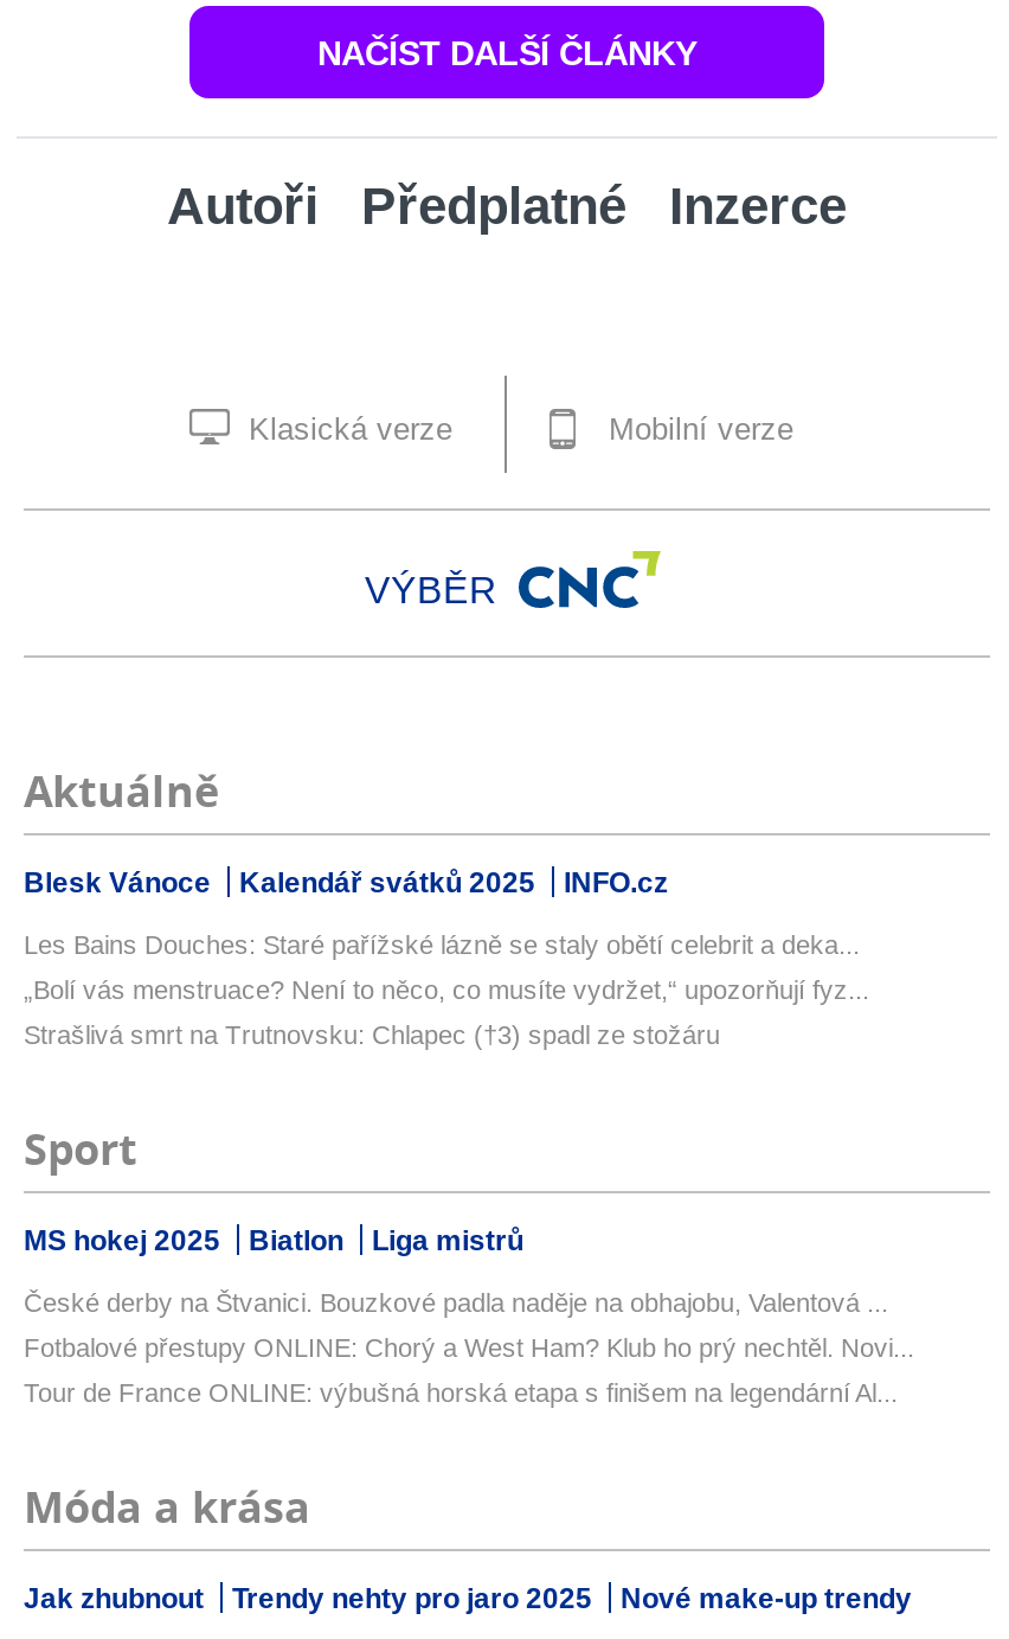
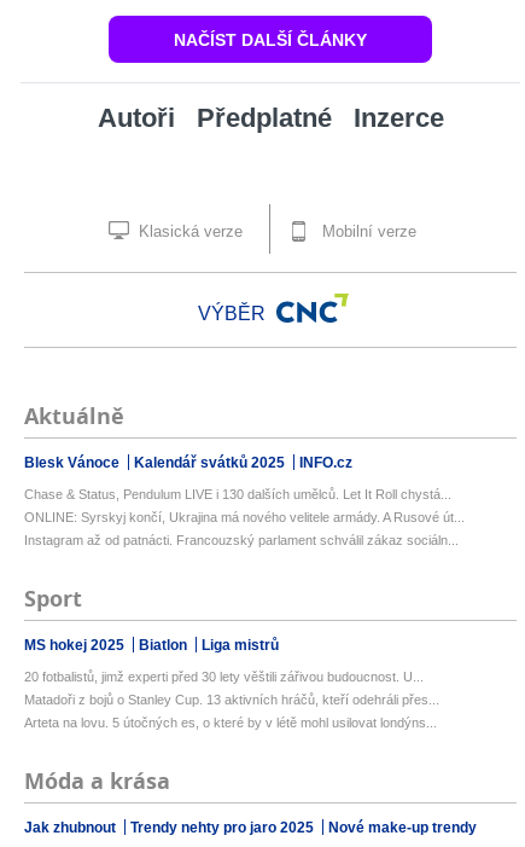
- Les Bains Douches: Staré pařížské lázně se staly obětí celebrit a deka...
+ Chase & Status, Pendulum LIVE i 130 dalších umělců. Let It Roll chystá...

- „Bolí vás menstruace? Není to něco, co musíte vydržet,“ upozorňují fyz...
+ ONLINE: Syrskyj končí, Ukrajina má nového velitele armády. A Rusové út...

- Strašlivá smrt na Trutnovsku: Chlapec (†3) spadl ze stožáru
+ Instagram až od patnácti. Francouzský parlament schválil zákaz sociáln...

- České derby na Štvanici. Bouzkové padla naděje na obhajobu, Valentová ...
+ 20 fotbalistů, jimž experti před 30 lety věštili zářivou budoucnost. U...

- Fotbalové přestupy ONLINE: Chorý a West Ham? Klub ho prý nechtěl. Novi...
+ Matadoři z bojů o Stanley Cup. 13 aktivních hráčů, kteří odehráli přes...

- Tour de France ONLINE: výbušná horská etapa s finišem na legendární Al...
+ Arteta na lovu. 5 útočných es, o které by v létě mohl usilovat londýns...
